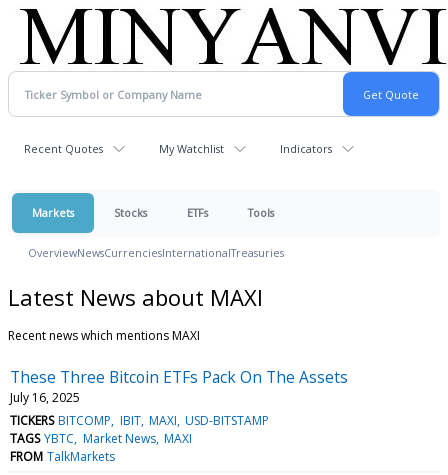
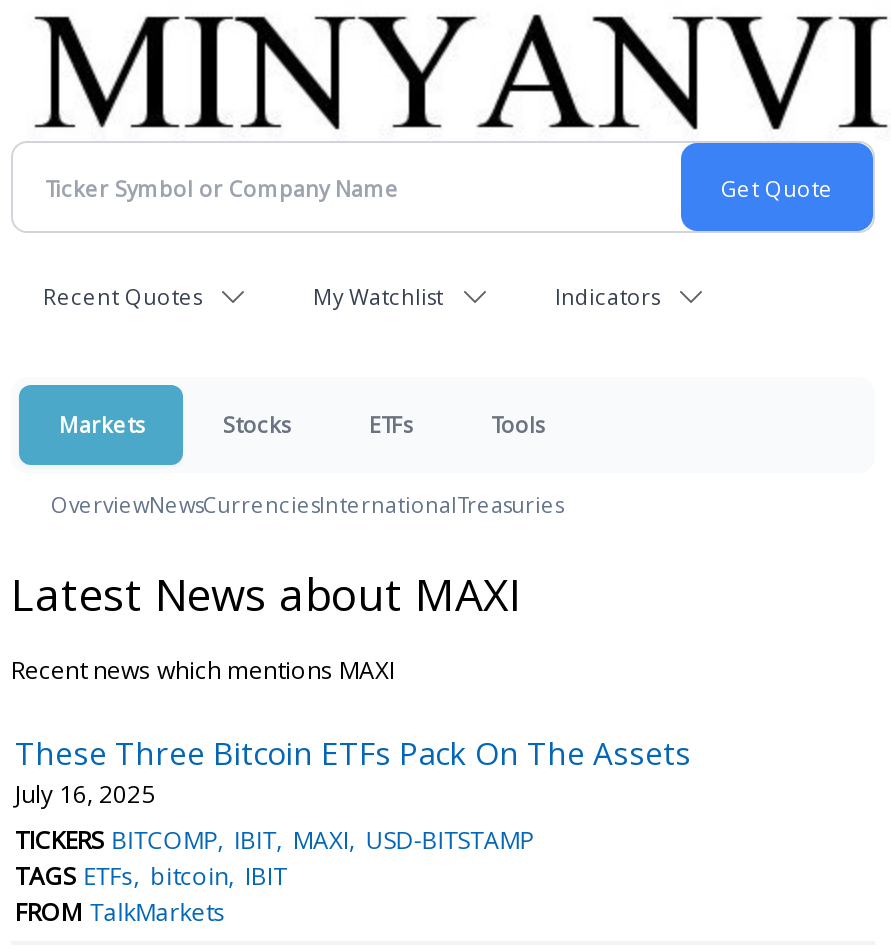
- TAGS YBTC Market News MAXI
+ TAGS ETFs bitcoin IBIT
